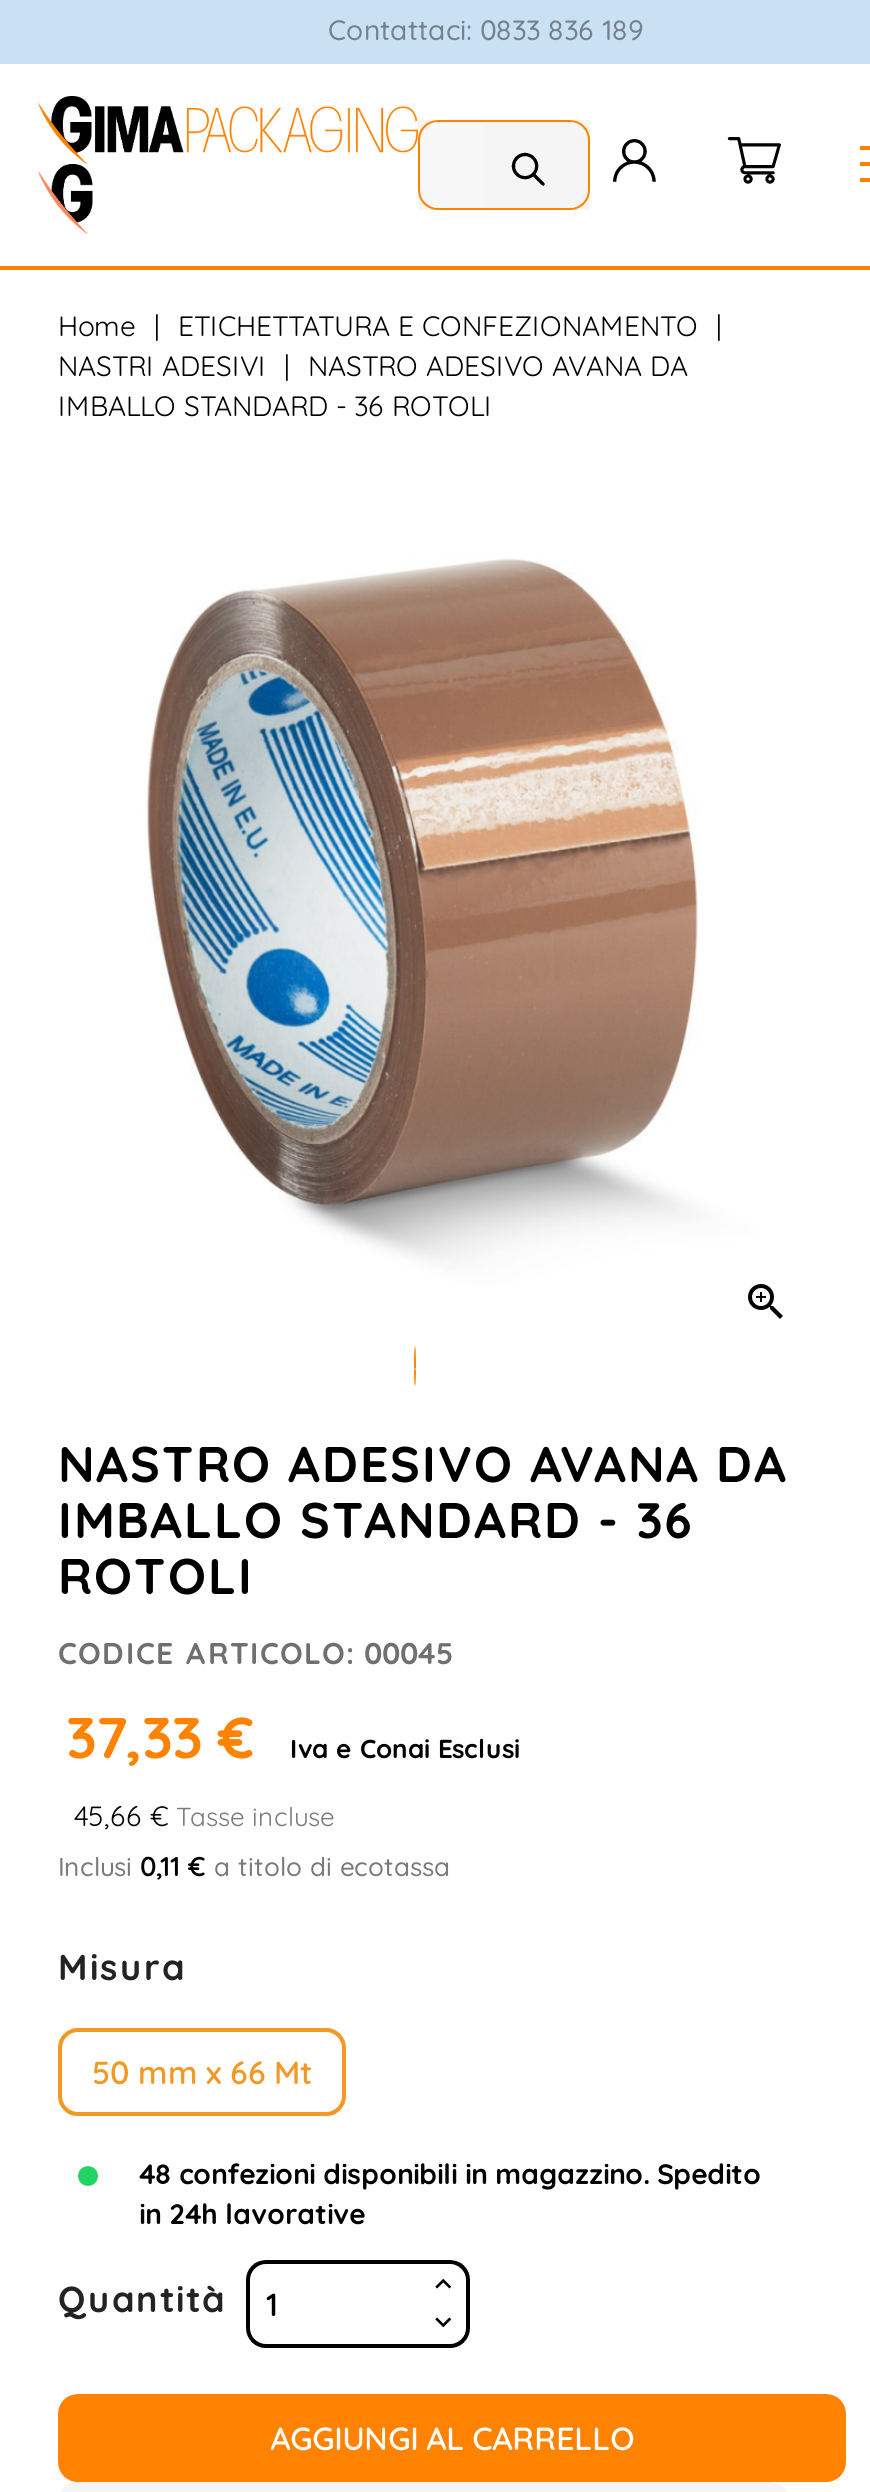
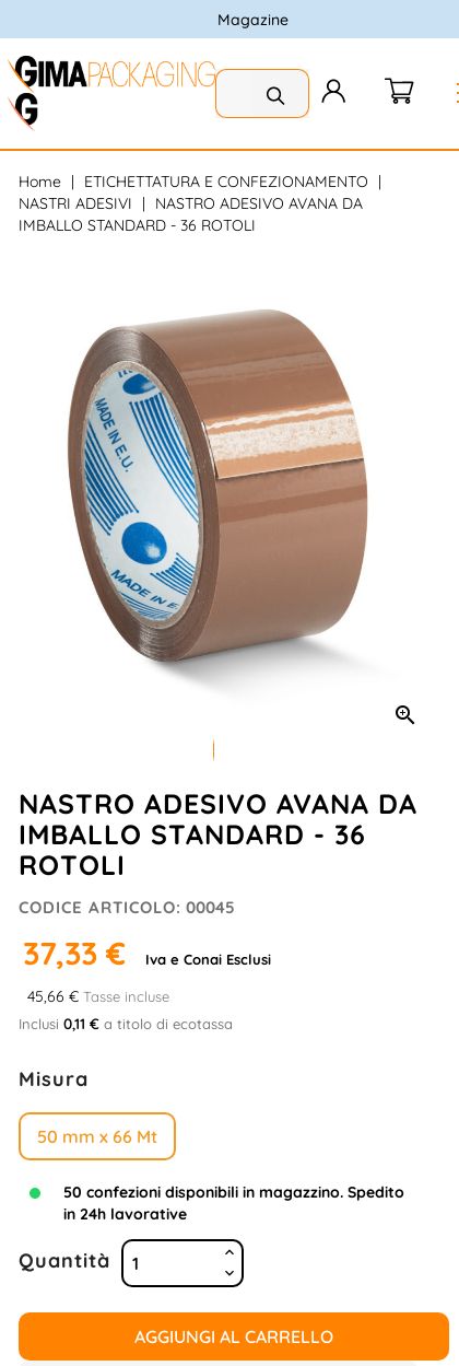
- Contattaci: 0833 836 189
+ Magazine

- 48 confezioni disponibili in magazzino. Spedito
+ 50 confezioni disponibili in magazzino. Spedito
